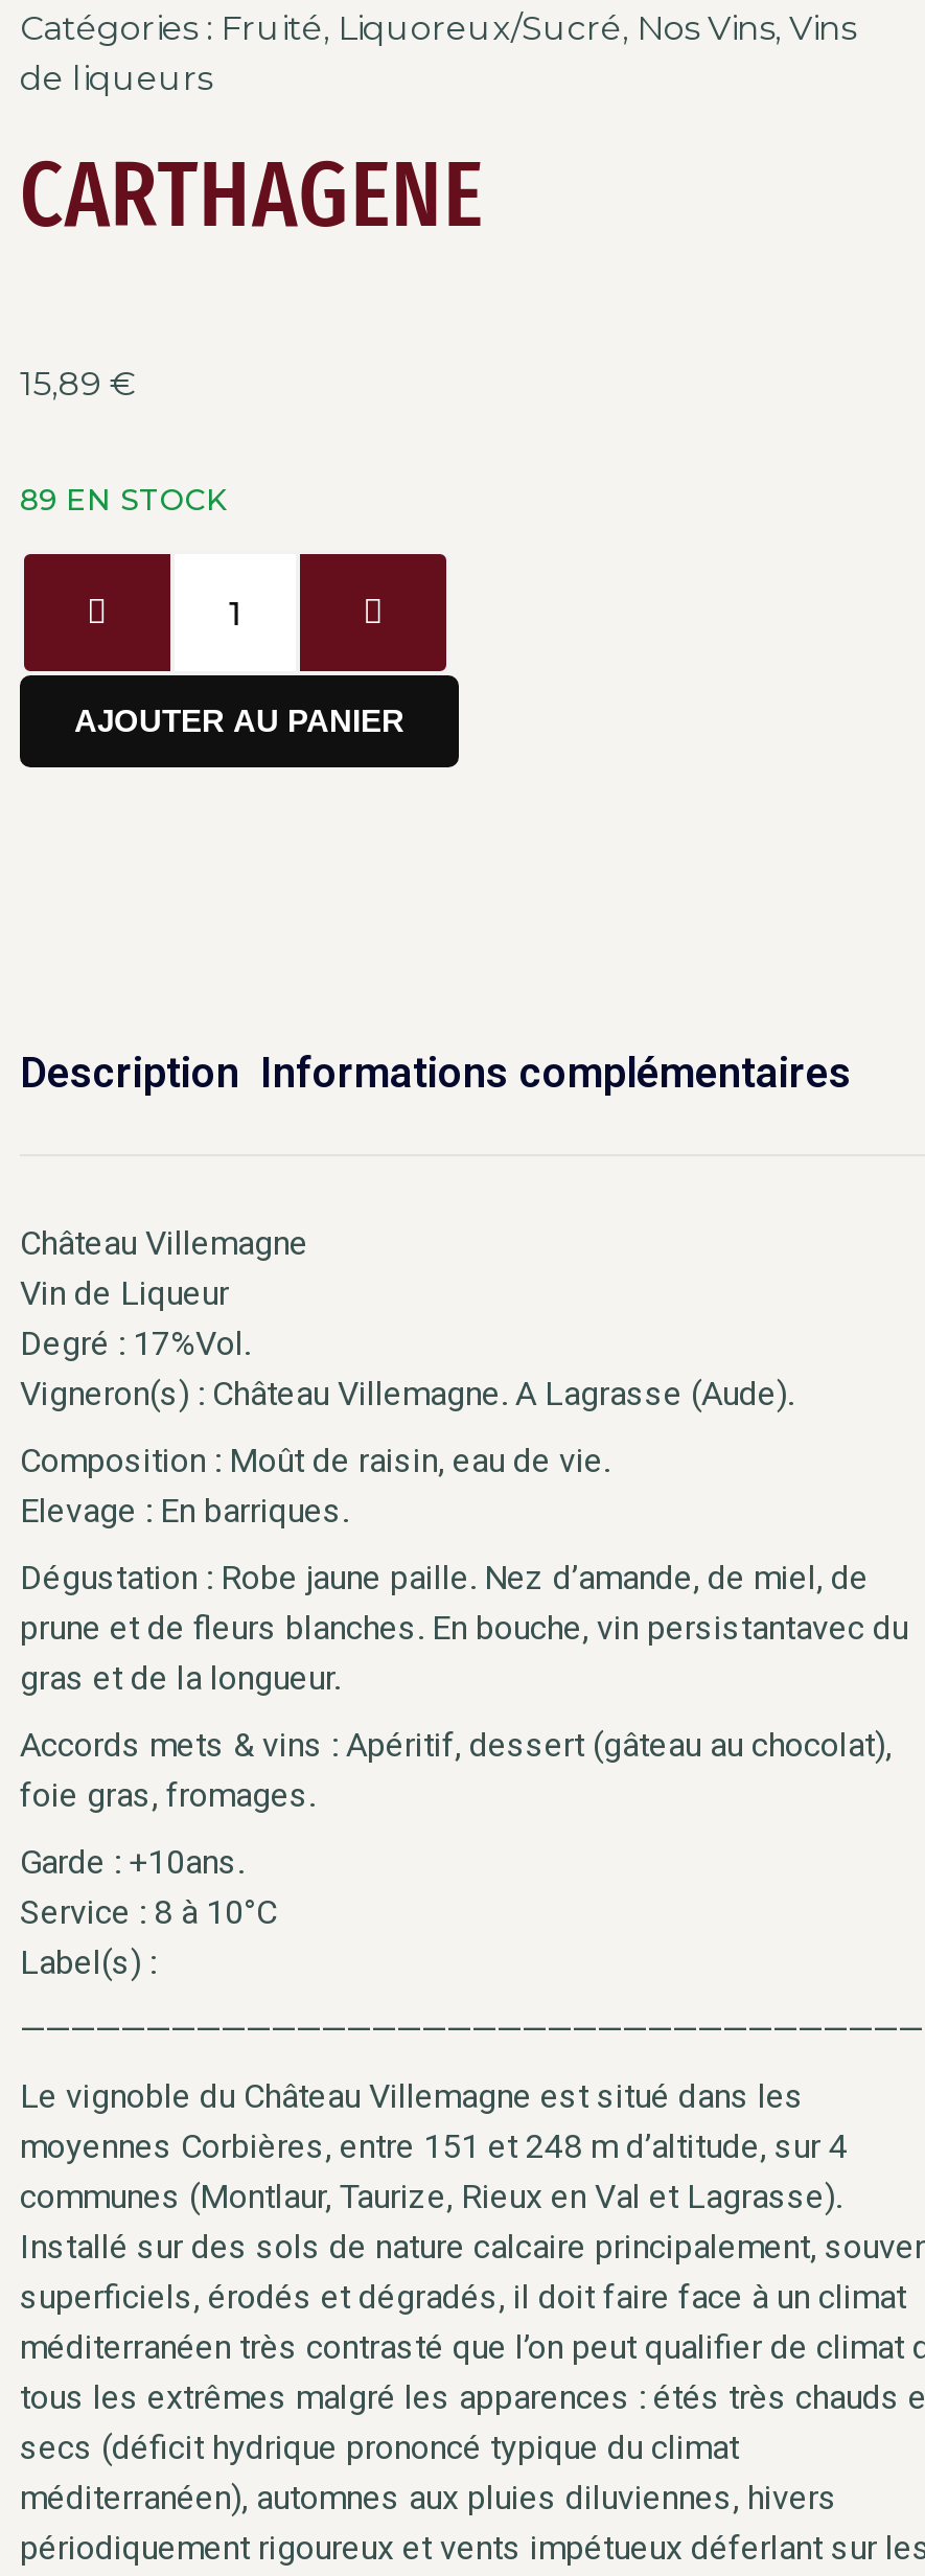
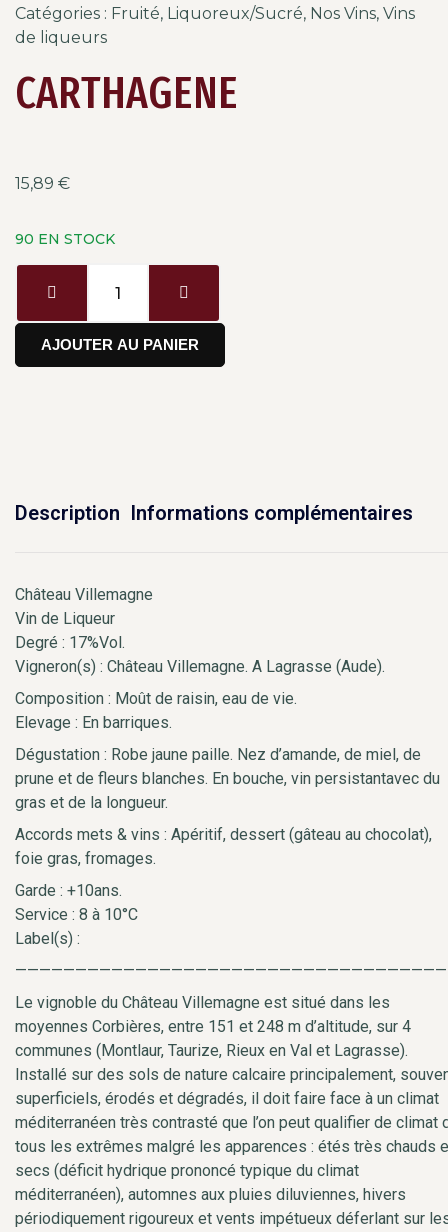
- 89 EN STOCK
+ 90 EN STOCK
